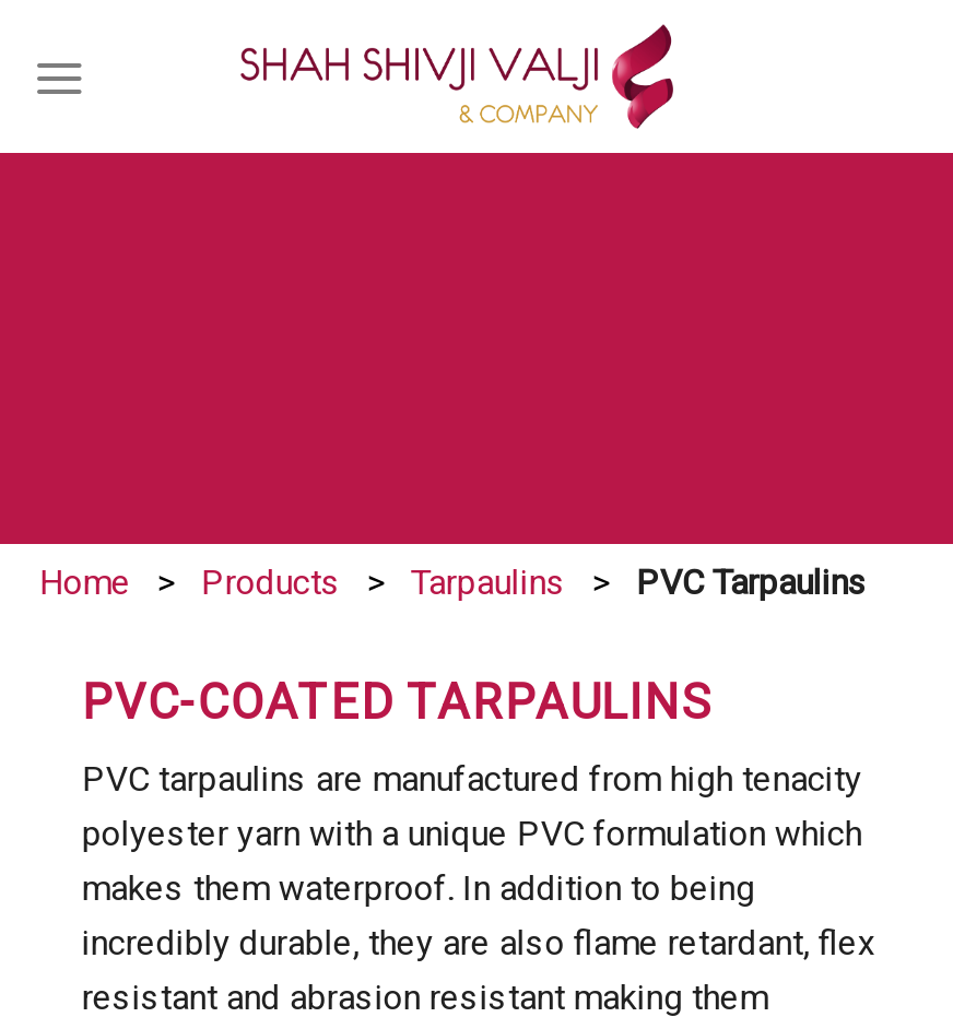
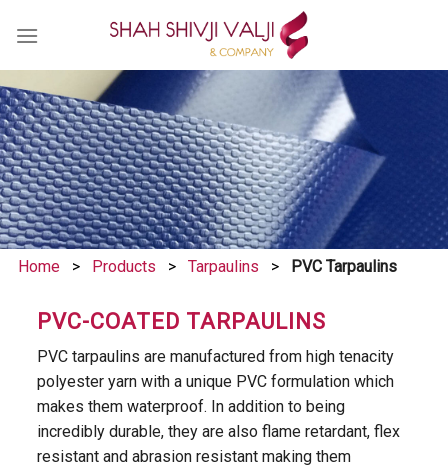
+ [image]
